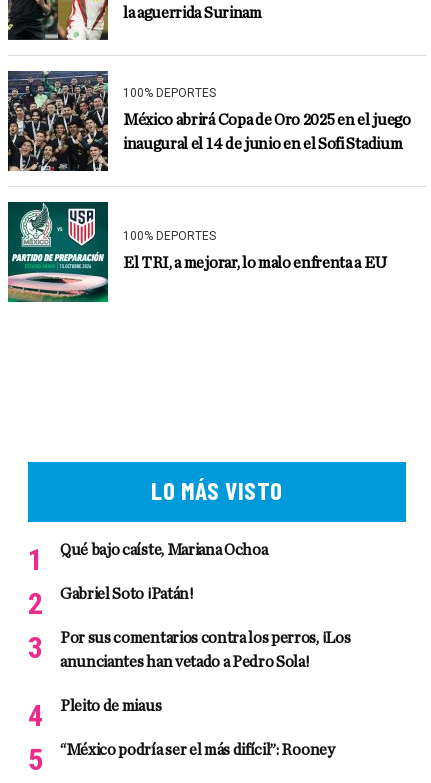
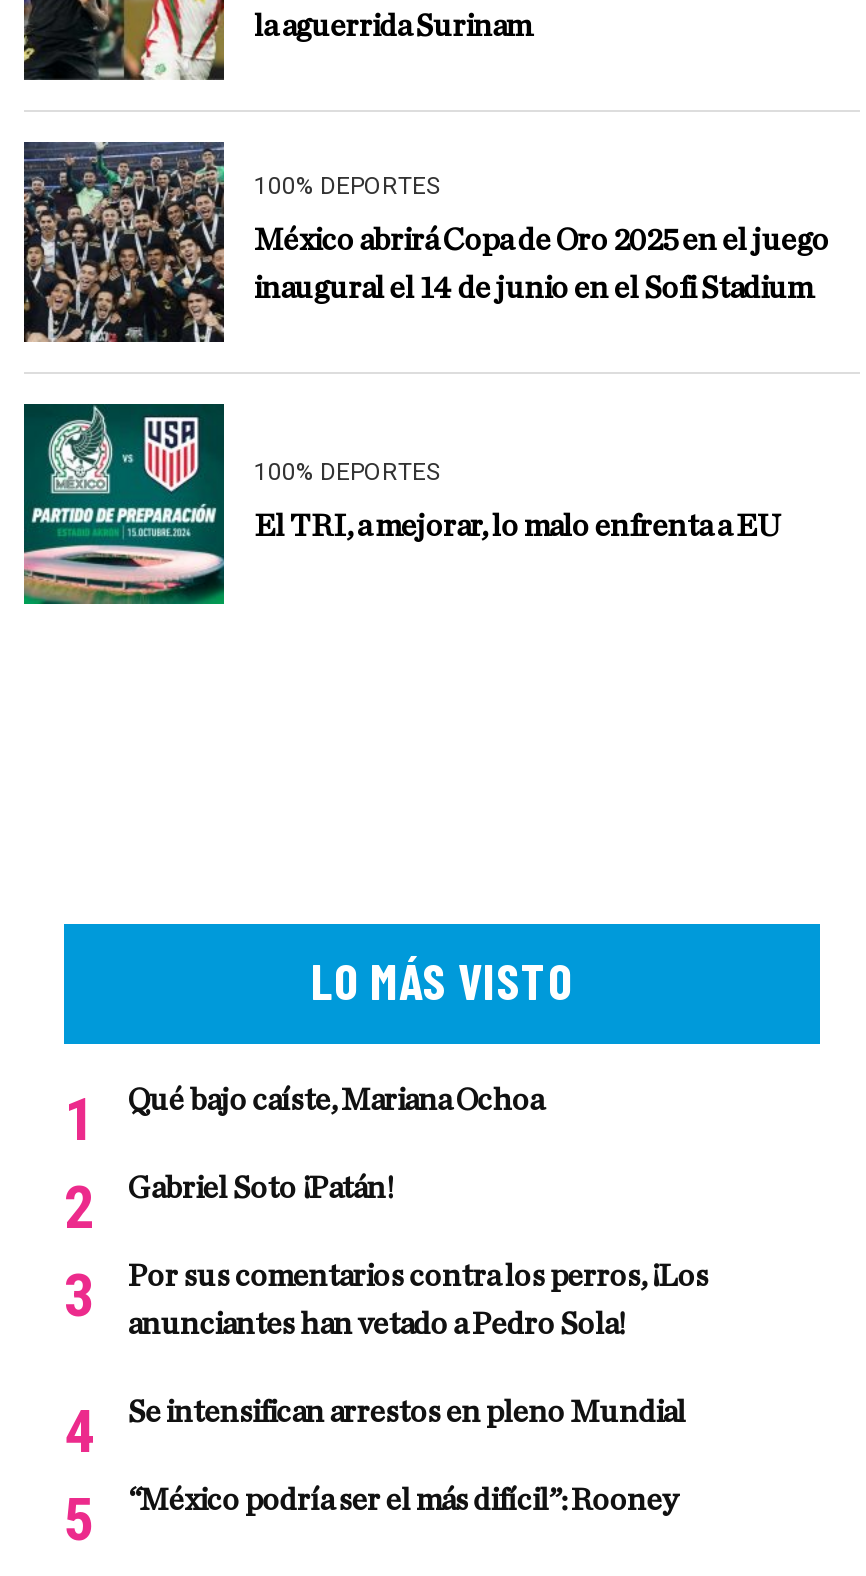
- Pleito de miaus
+ Se intensifican arrestos en pleno Mundial
